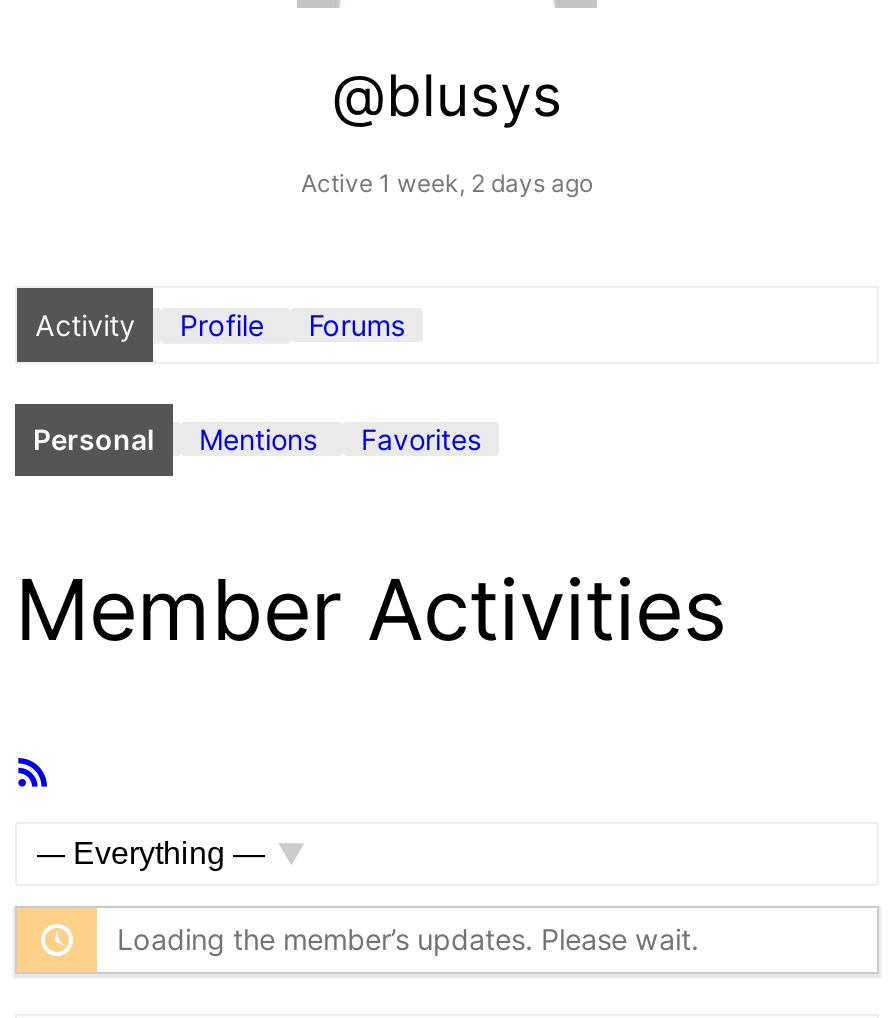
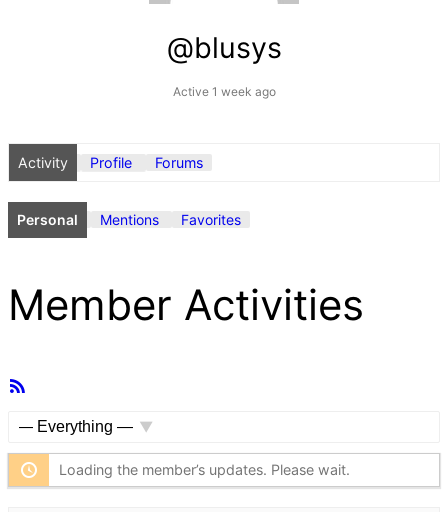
- Active 1 week, 2 days ago
+ Active 1 week ago
